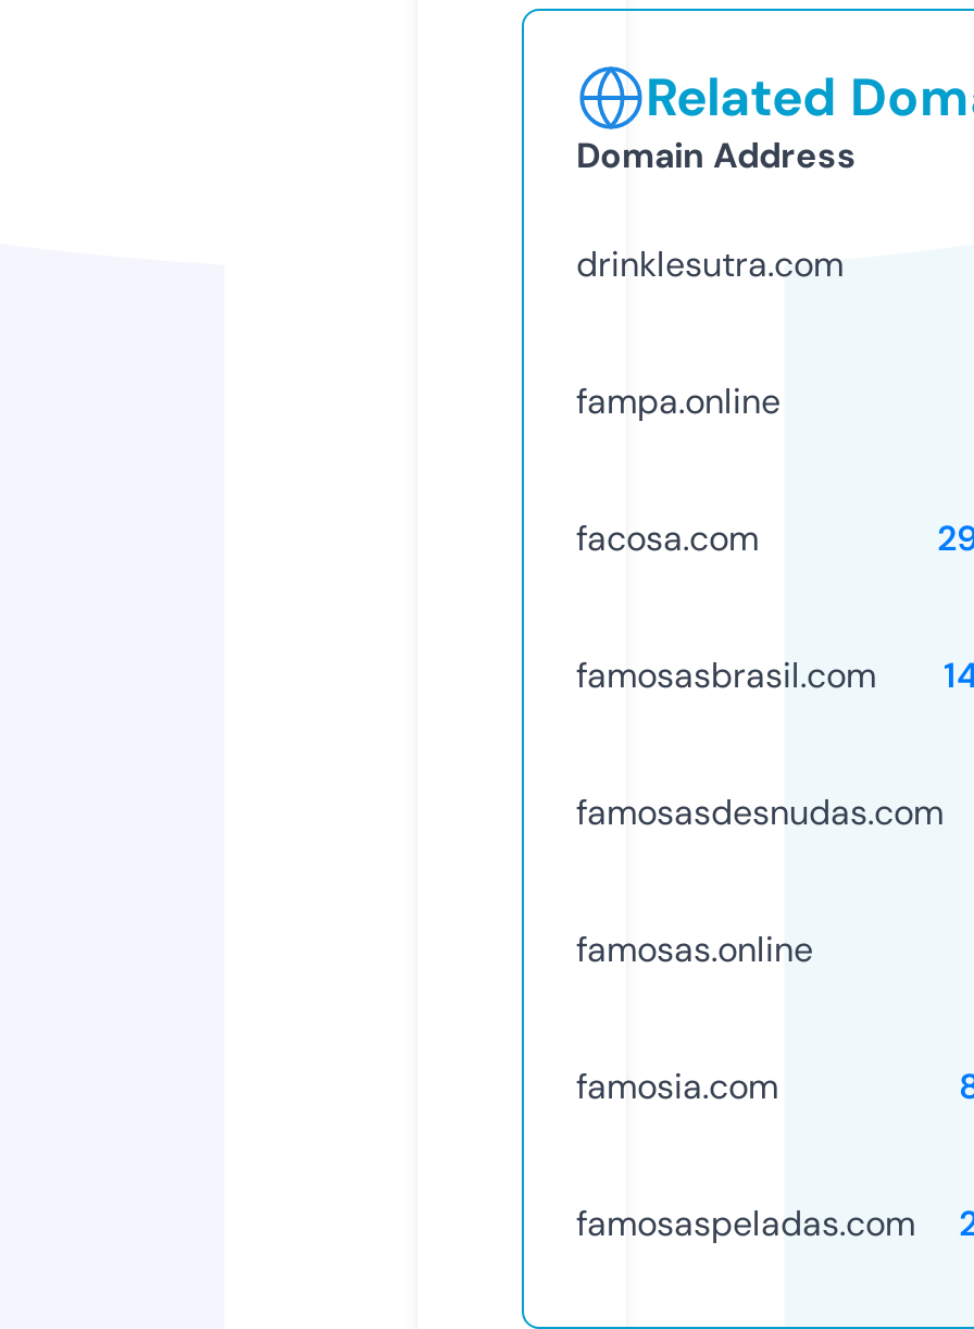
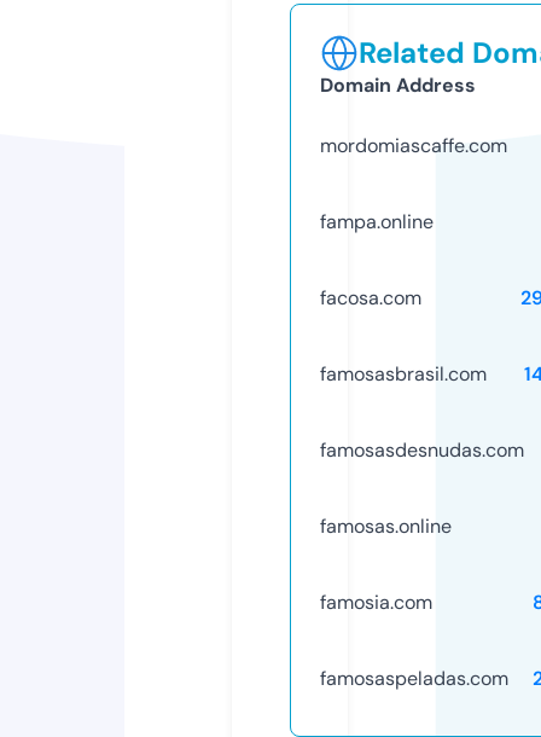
- drinklesutra.com
+ mordomiascaffe.com
